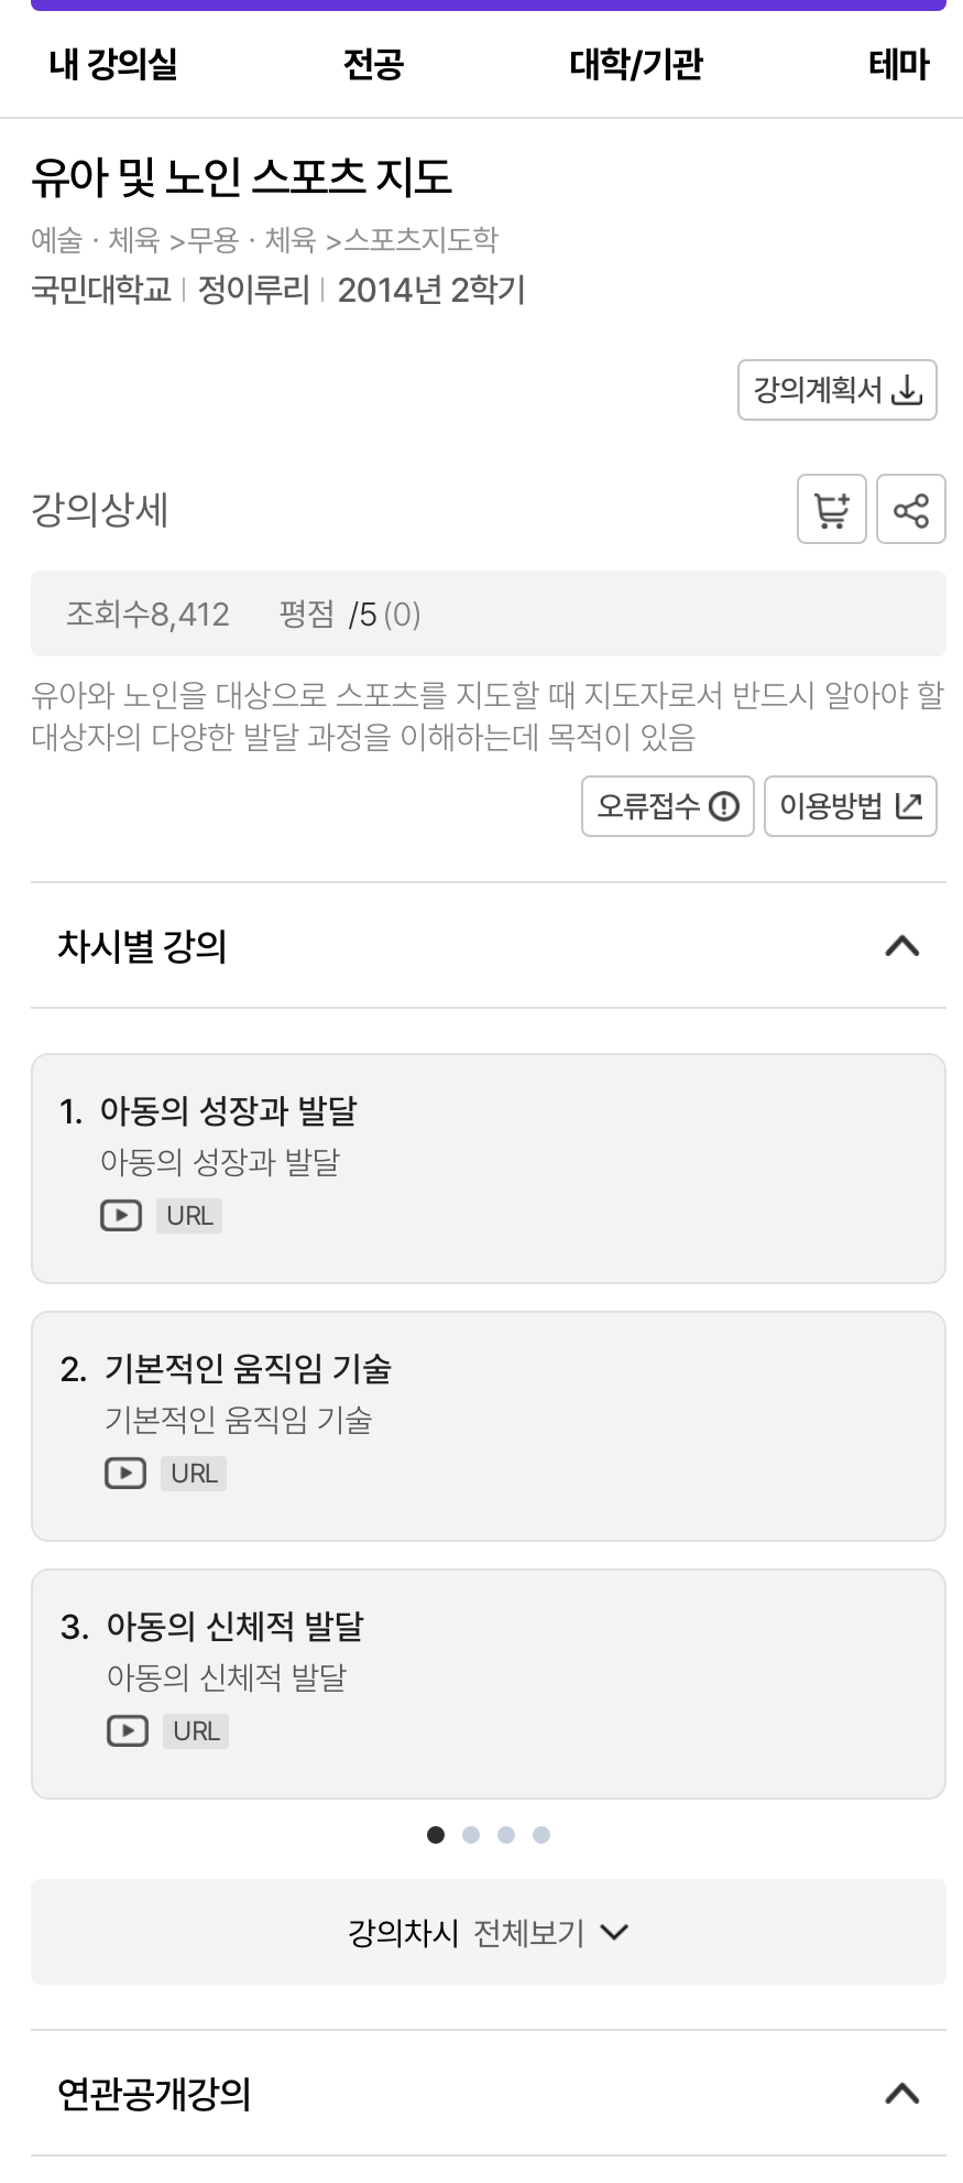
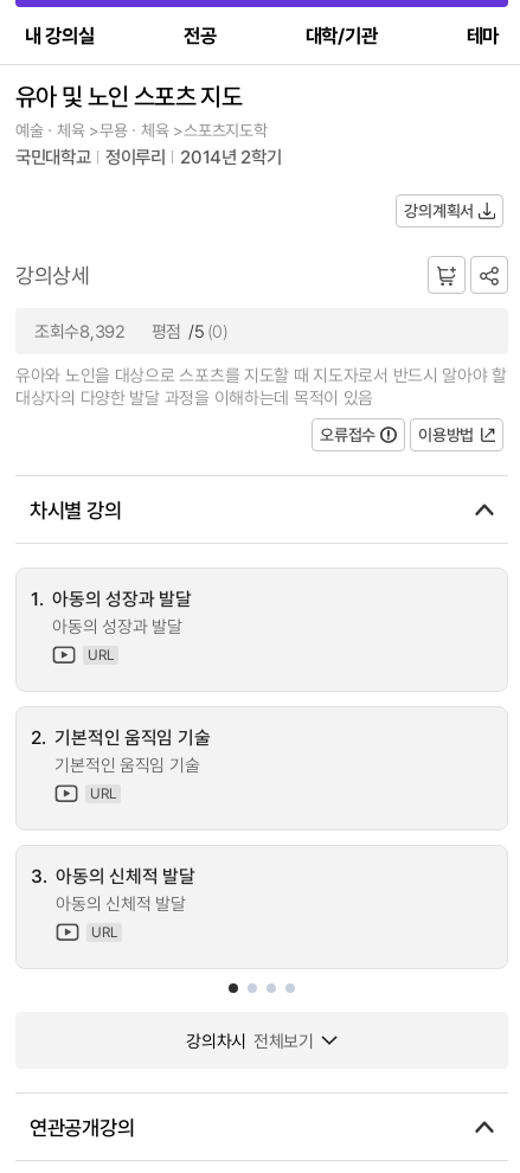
- 조회수8,412 평점 /5 (0)
+ 조회수8,392 평점 /5 (0)
